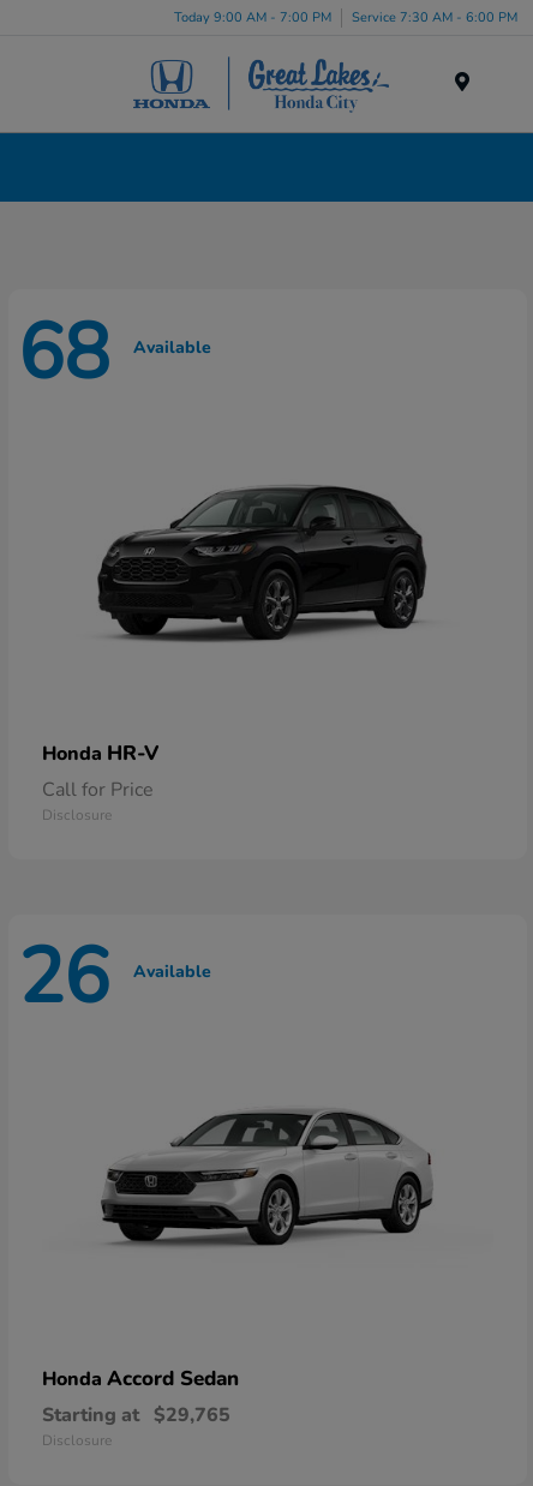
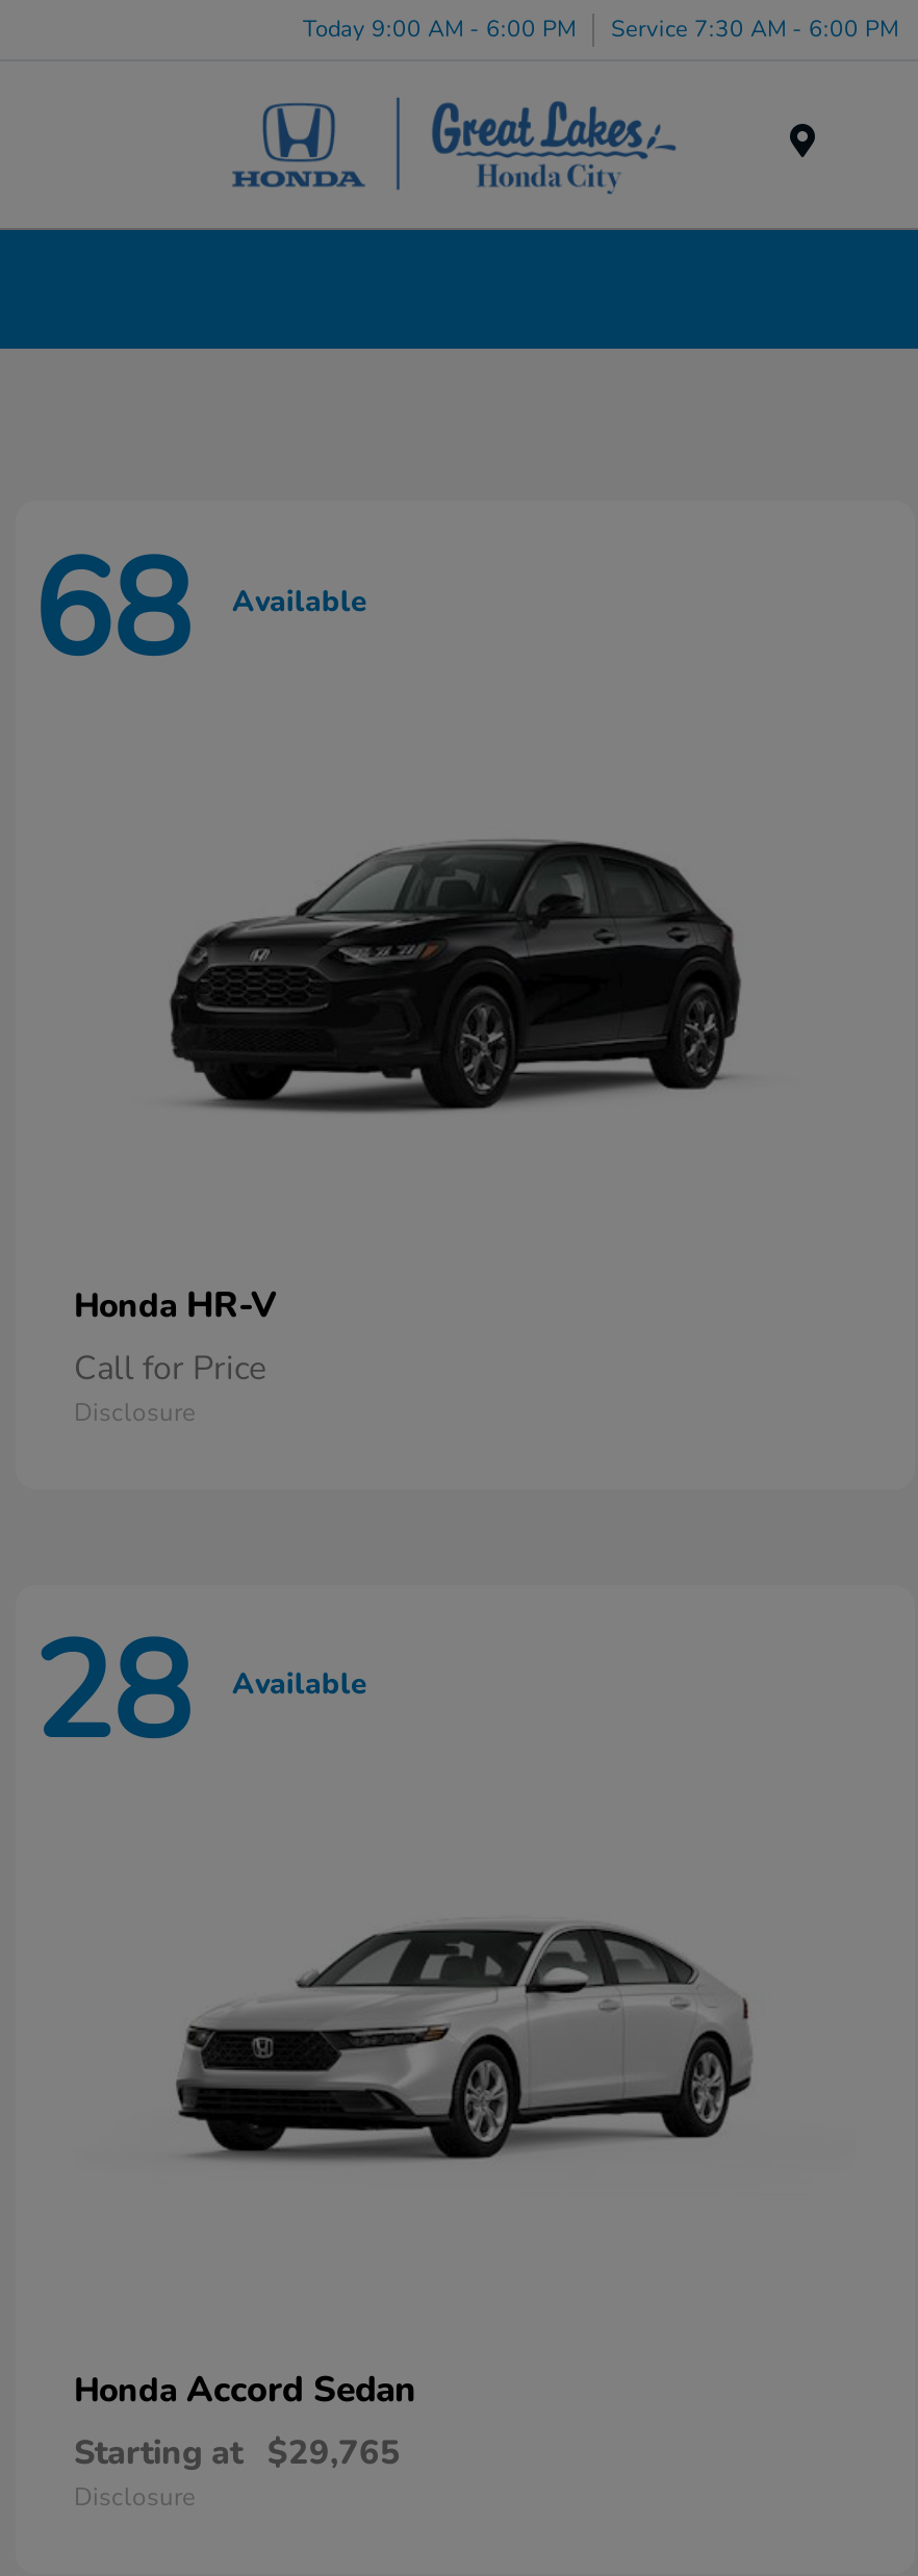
- Today 9:00 AM - 7:00 PM Service 7:30 AM - 6:00 PM
+ Today 9:00 AM - 6:00 PM Service 7:30 AM - 6:00 PM

- 26 Available
+ 28 Available
